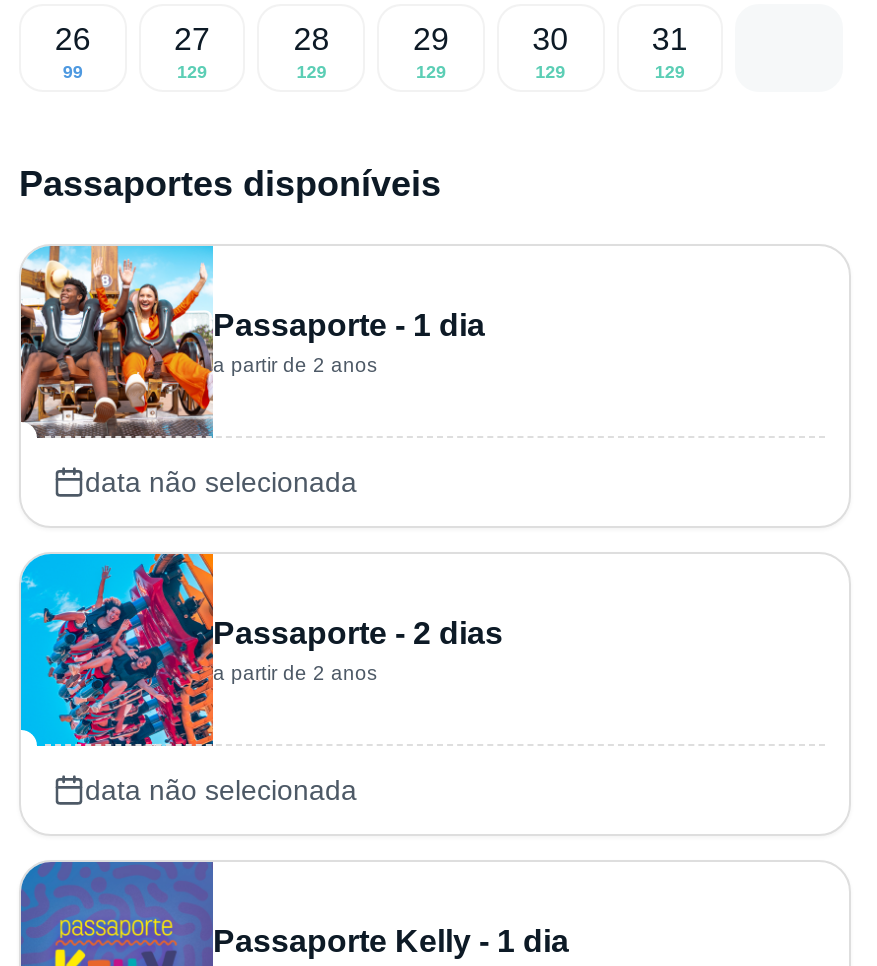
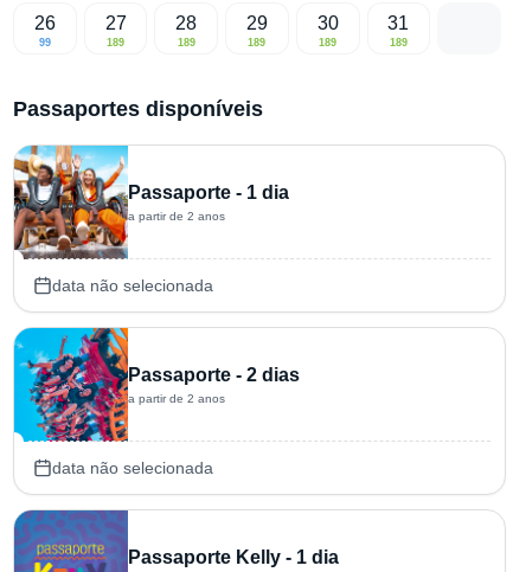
- 129
+ 189

- 129
+ 189

- 129
+ 189

- 129
+ 189

- 129
+ 189
